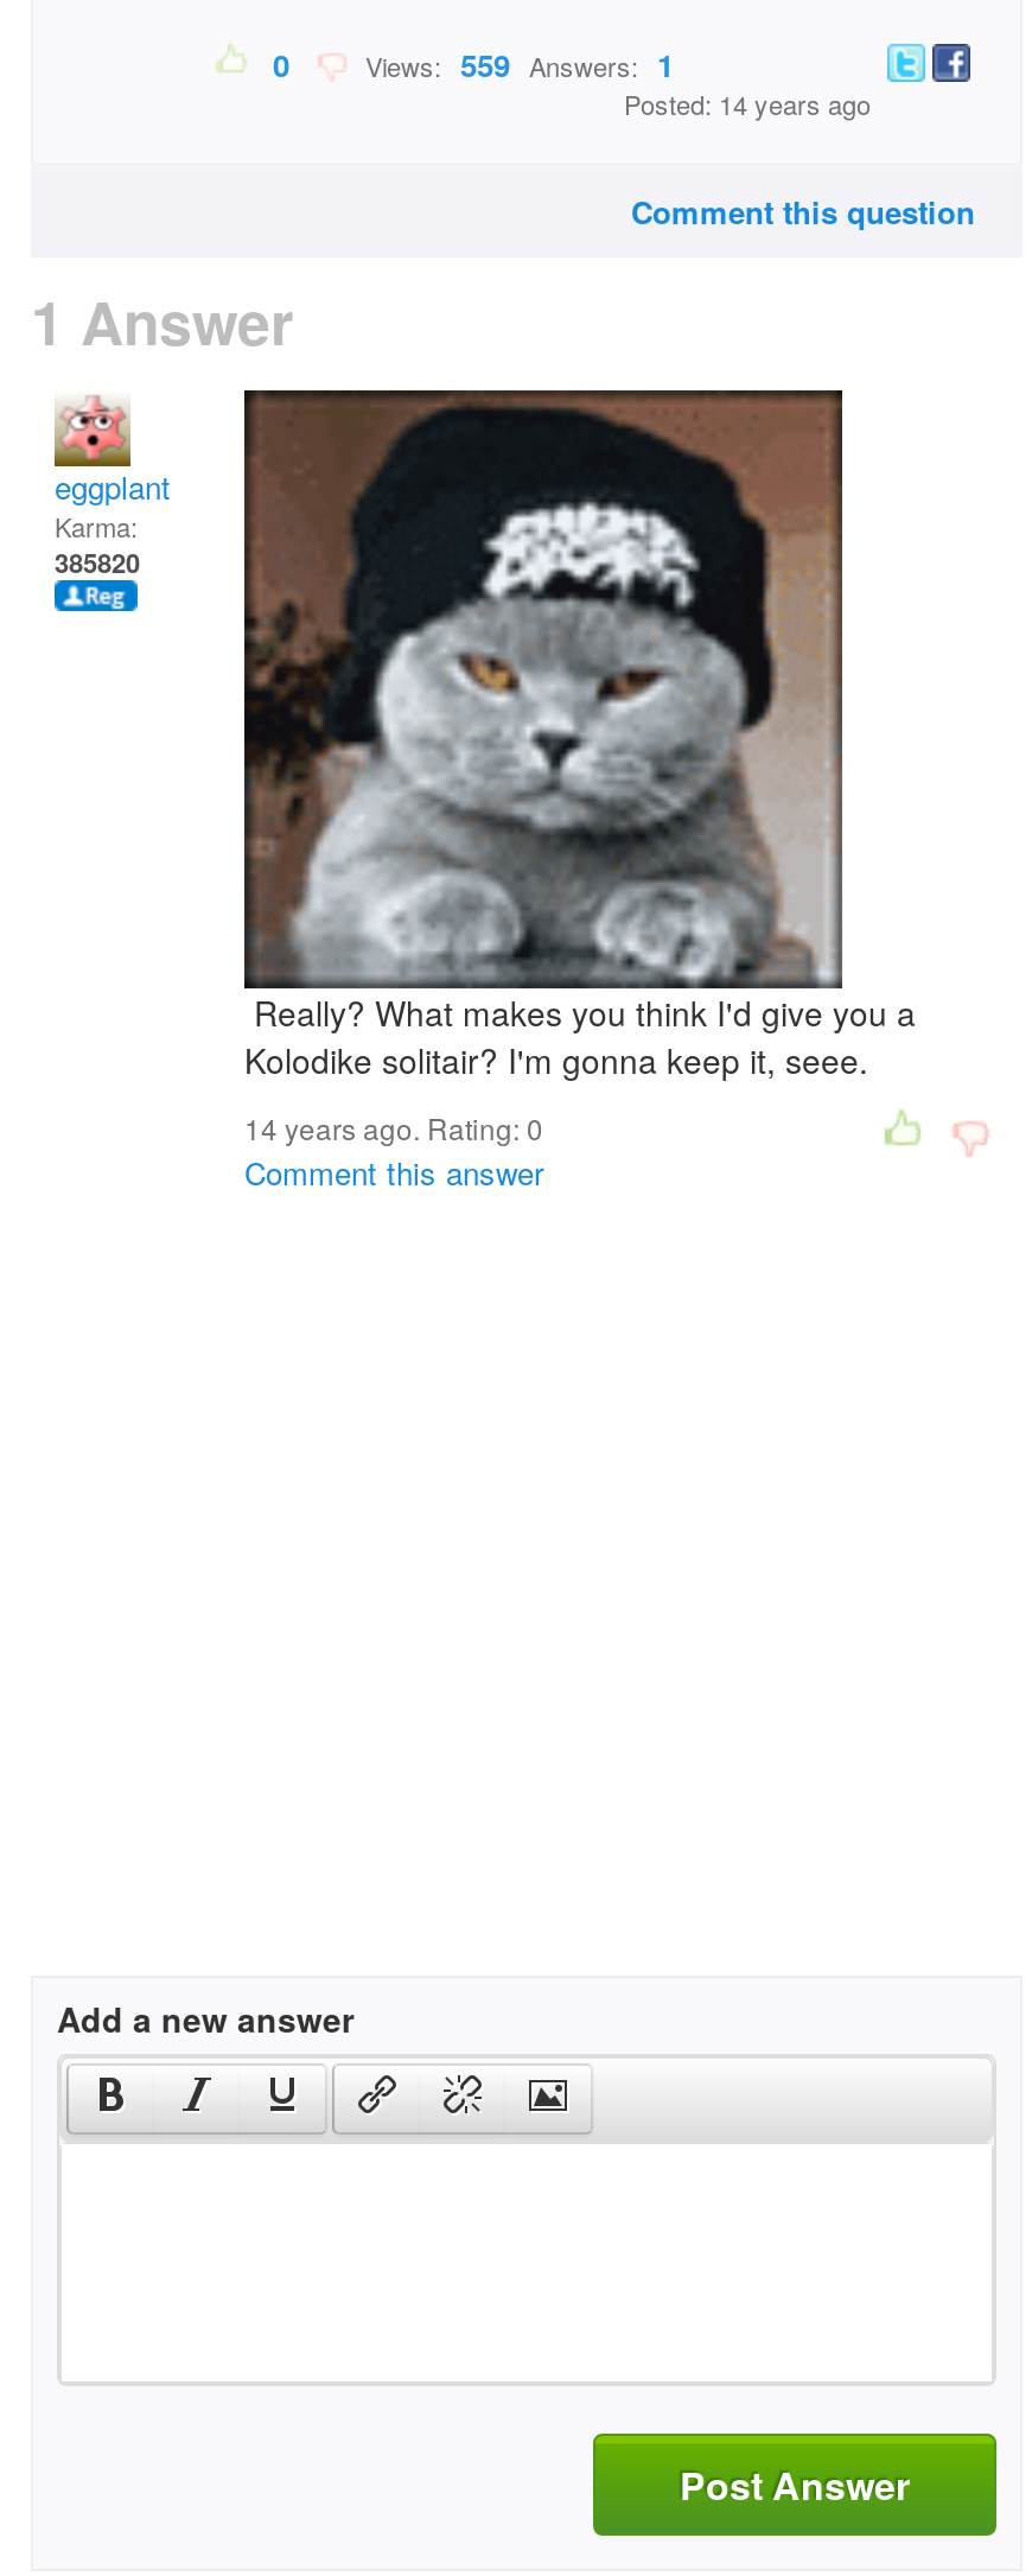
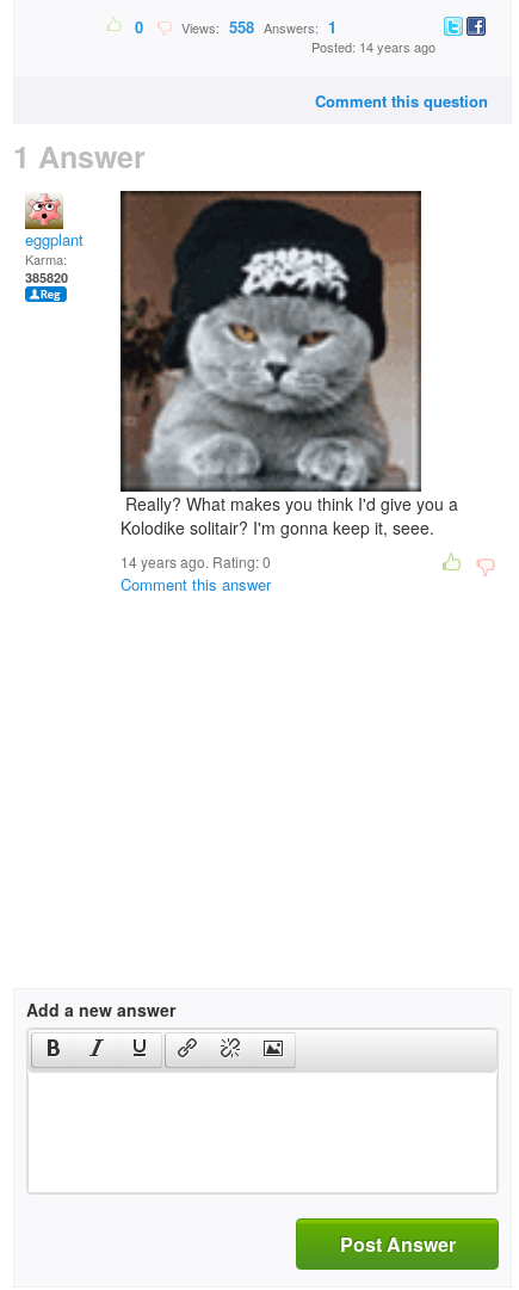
- Views: 559 Answers: 1
+ Views: 558 Answers: 1
